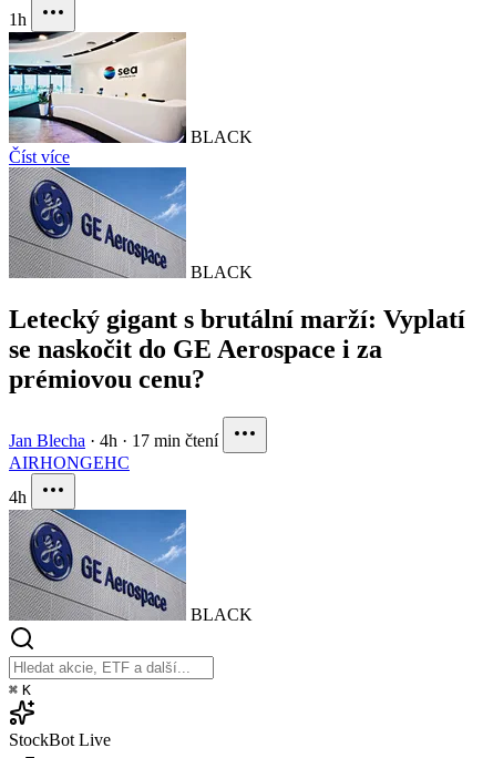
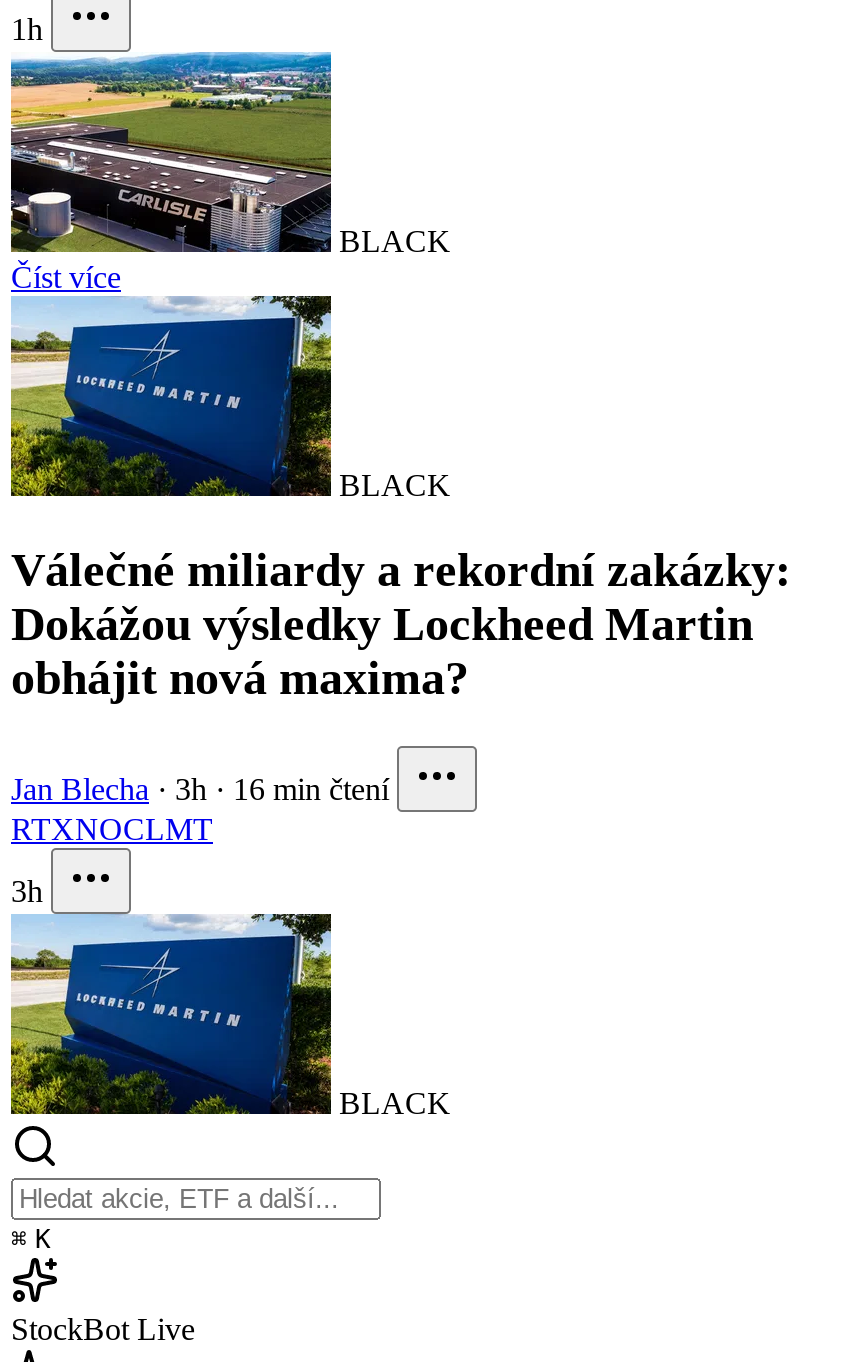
- [image]
+ [image]

- [image]
- Letecký gigant s brutální marží: Vyplatí
- se naskočit do GE Aerospace i za
- prémiovou cenu?
+ [image]
+ Válečné miliardy a rekordní zakázky:
+ Dokážou výsledky Lockheed Martin
+ obhájit nová maxima?

- Jan Blecha · 4h · 17 min čtení
- AIRHONGEHC
+ Jan Blecha · 3h · 16 min čtení
+ RTXNOCLMT

- 4h
+ 3h

- [image]
+ [image]
